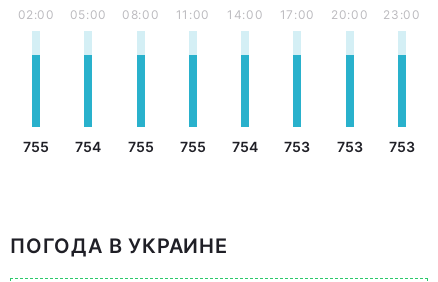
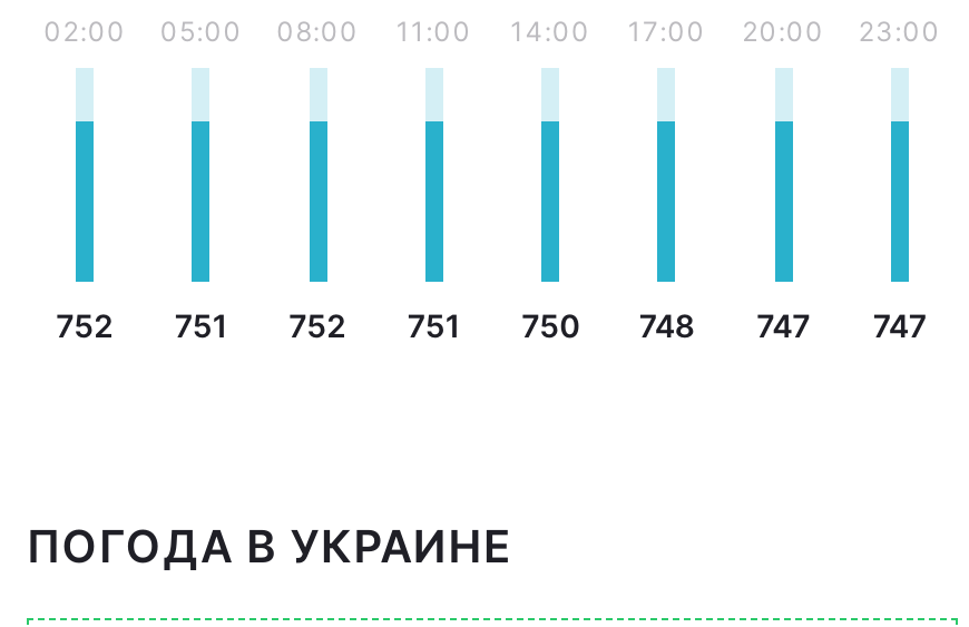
- 755
+ 752

- 754
+ 751

- 755
+ 752

- 755
+ 751

- 754
+ 750

- 753
+ 748

- 753
+ 747

- 753
+ 747
